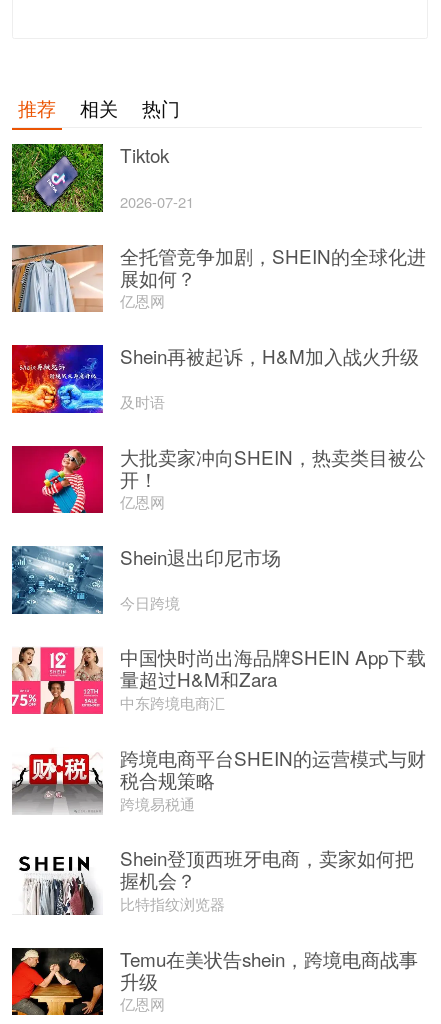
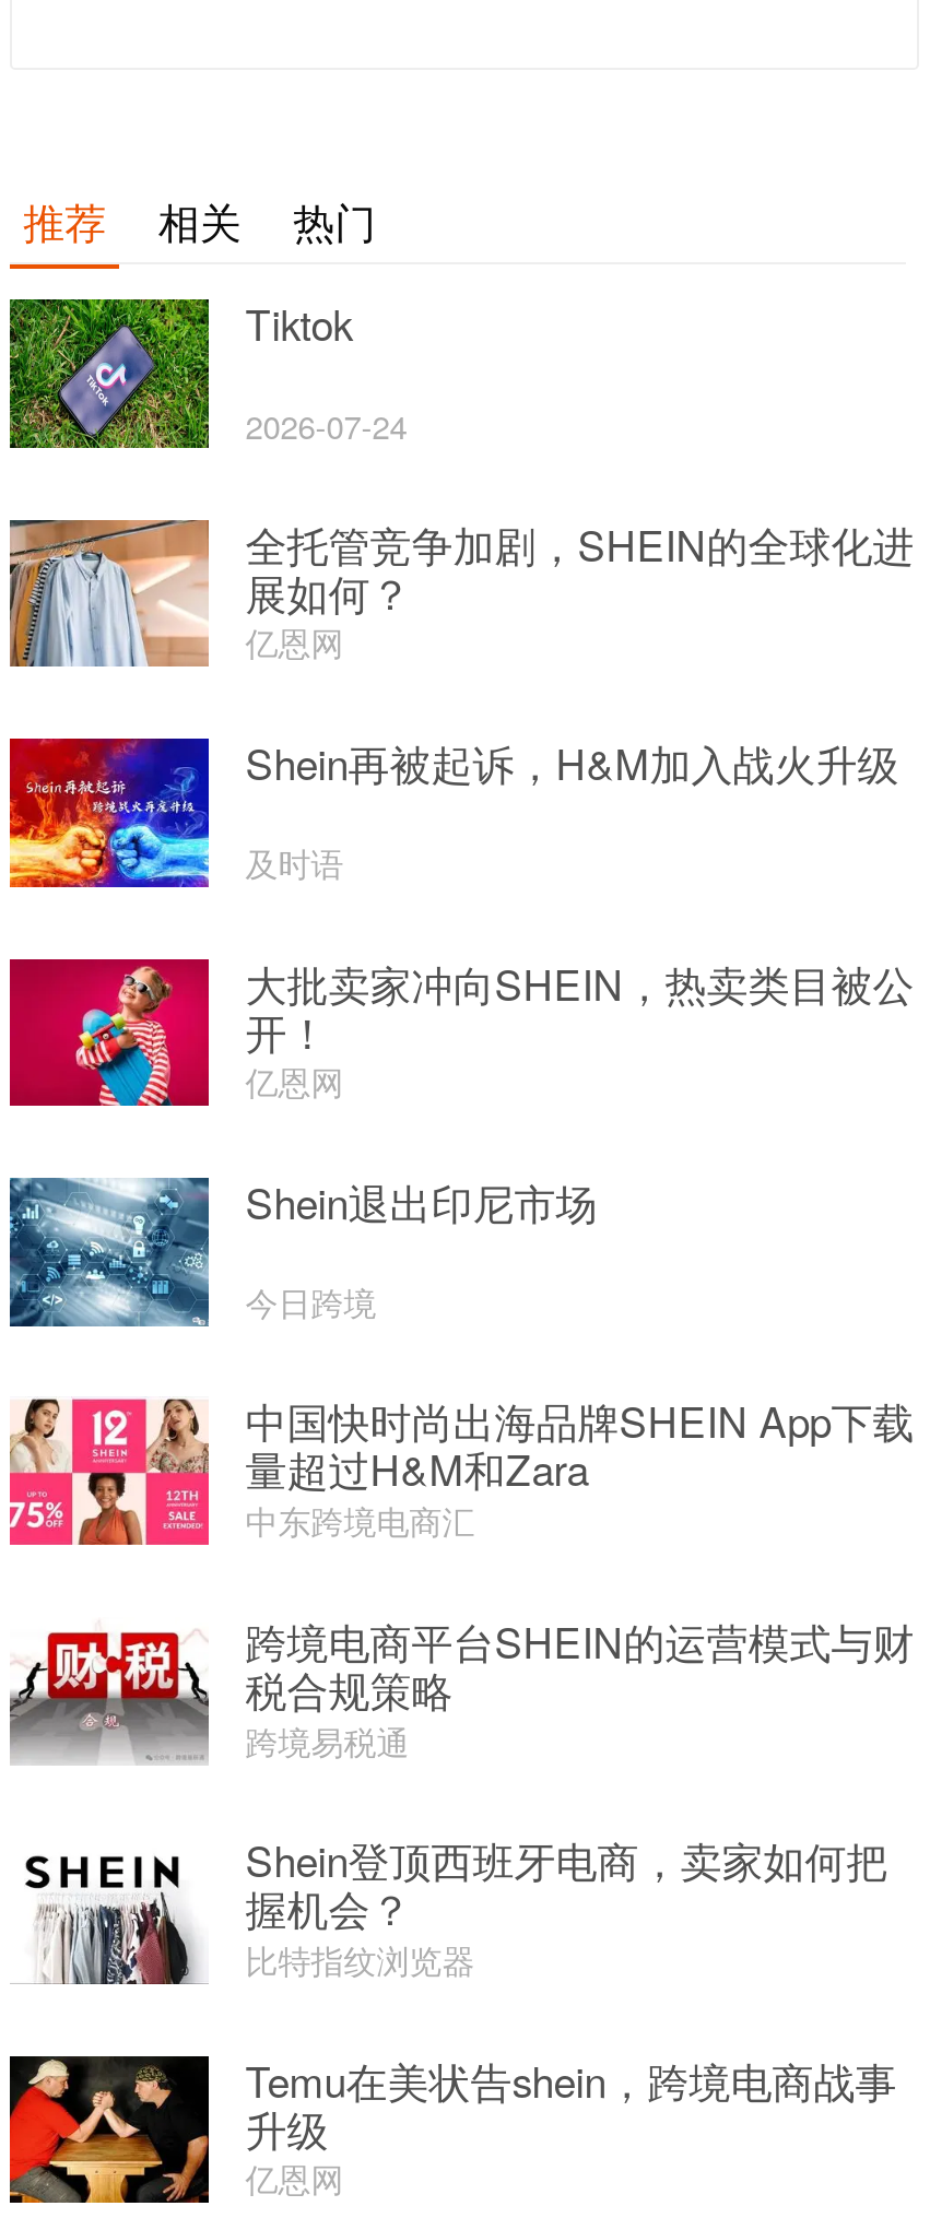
- 2026-07-21
+ 2026-07-24
